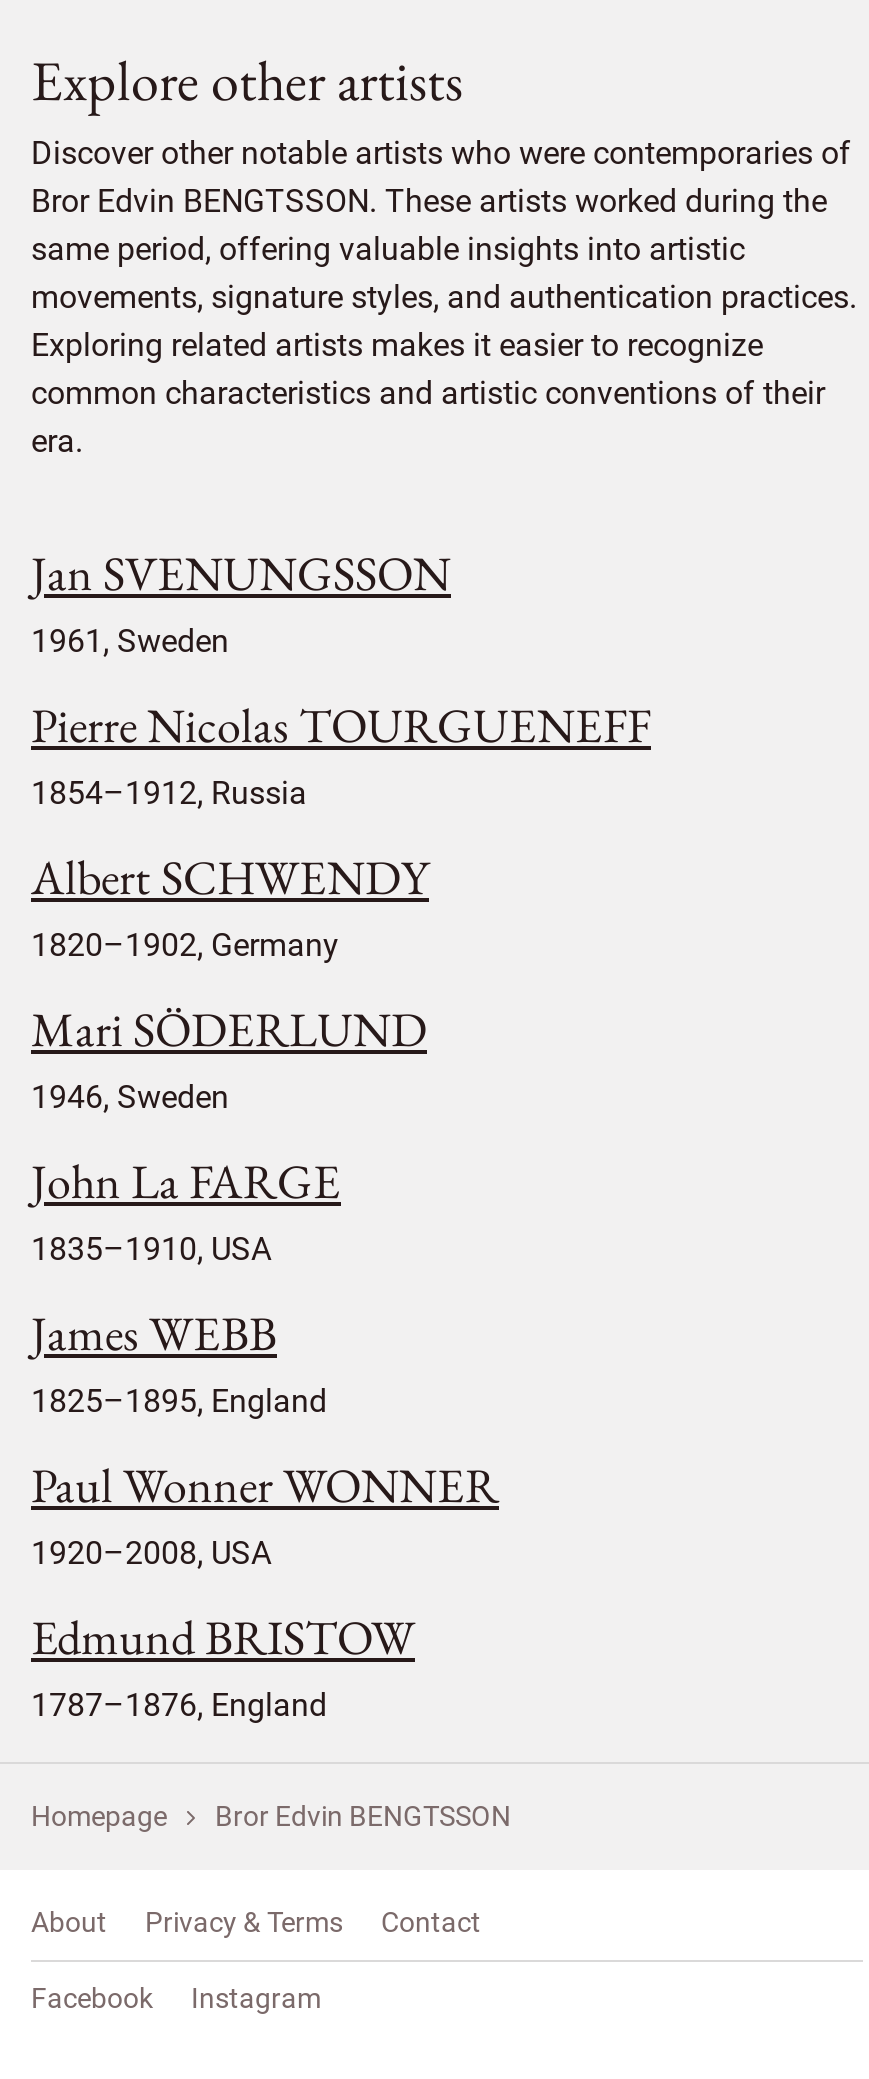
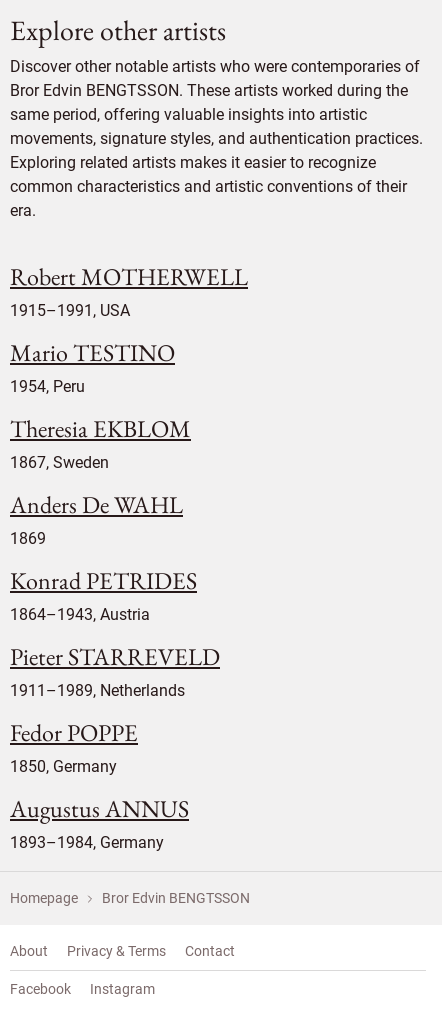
- Jan SVENUNGSSON
- 1961, Sweden
+ Robert MOTHERWELL
+ 1915–1991, USA

- Pierre Nicolas TOURGUENEFF
- 1854–1912, Russia
+ Mario TESTINO
+ 1954, Peru

- Albert SCHWENDY
- 1820–1902, Germany
+ Theresia EKBLOM
+ 1867, Sweden

- Mari SÖDERLUND
- 1946, Sweden
+ Anders De WAHL
+ 1869

- John La FARGE
- 1835–1910, USA
+ Konrad PETRIDES
+ 1864–1943, Austria

- James WEBB
- 1825–1895, England
+ Pieter STARREVELD
+ 1911–1989, Netherlands

- Paul Wonner WONNER
- 1920–2008, USA
+ Fedor POPPE
+ 1850, Germany

- Edmund BRISTOW
- 1787–1876, England
+ Augustus ANNUS
+ 1893–1984, Germany
